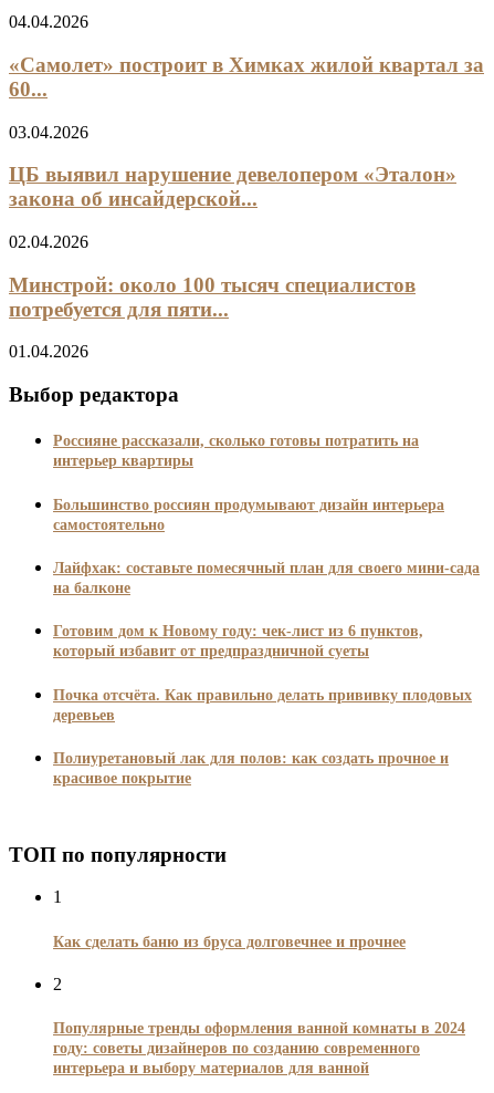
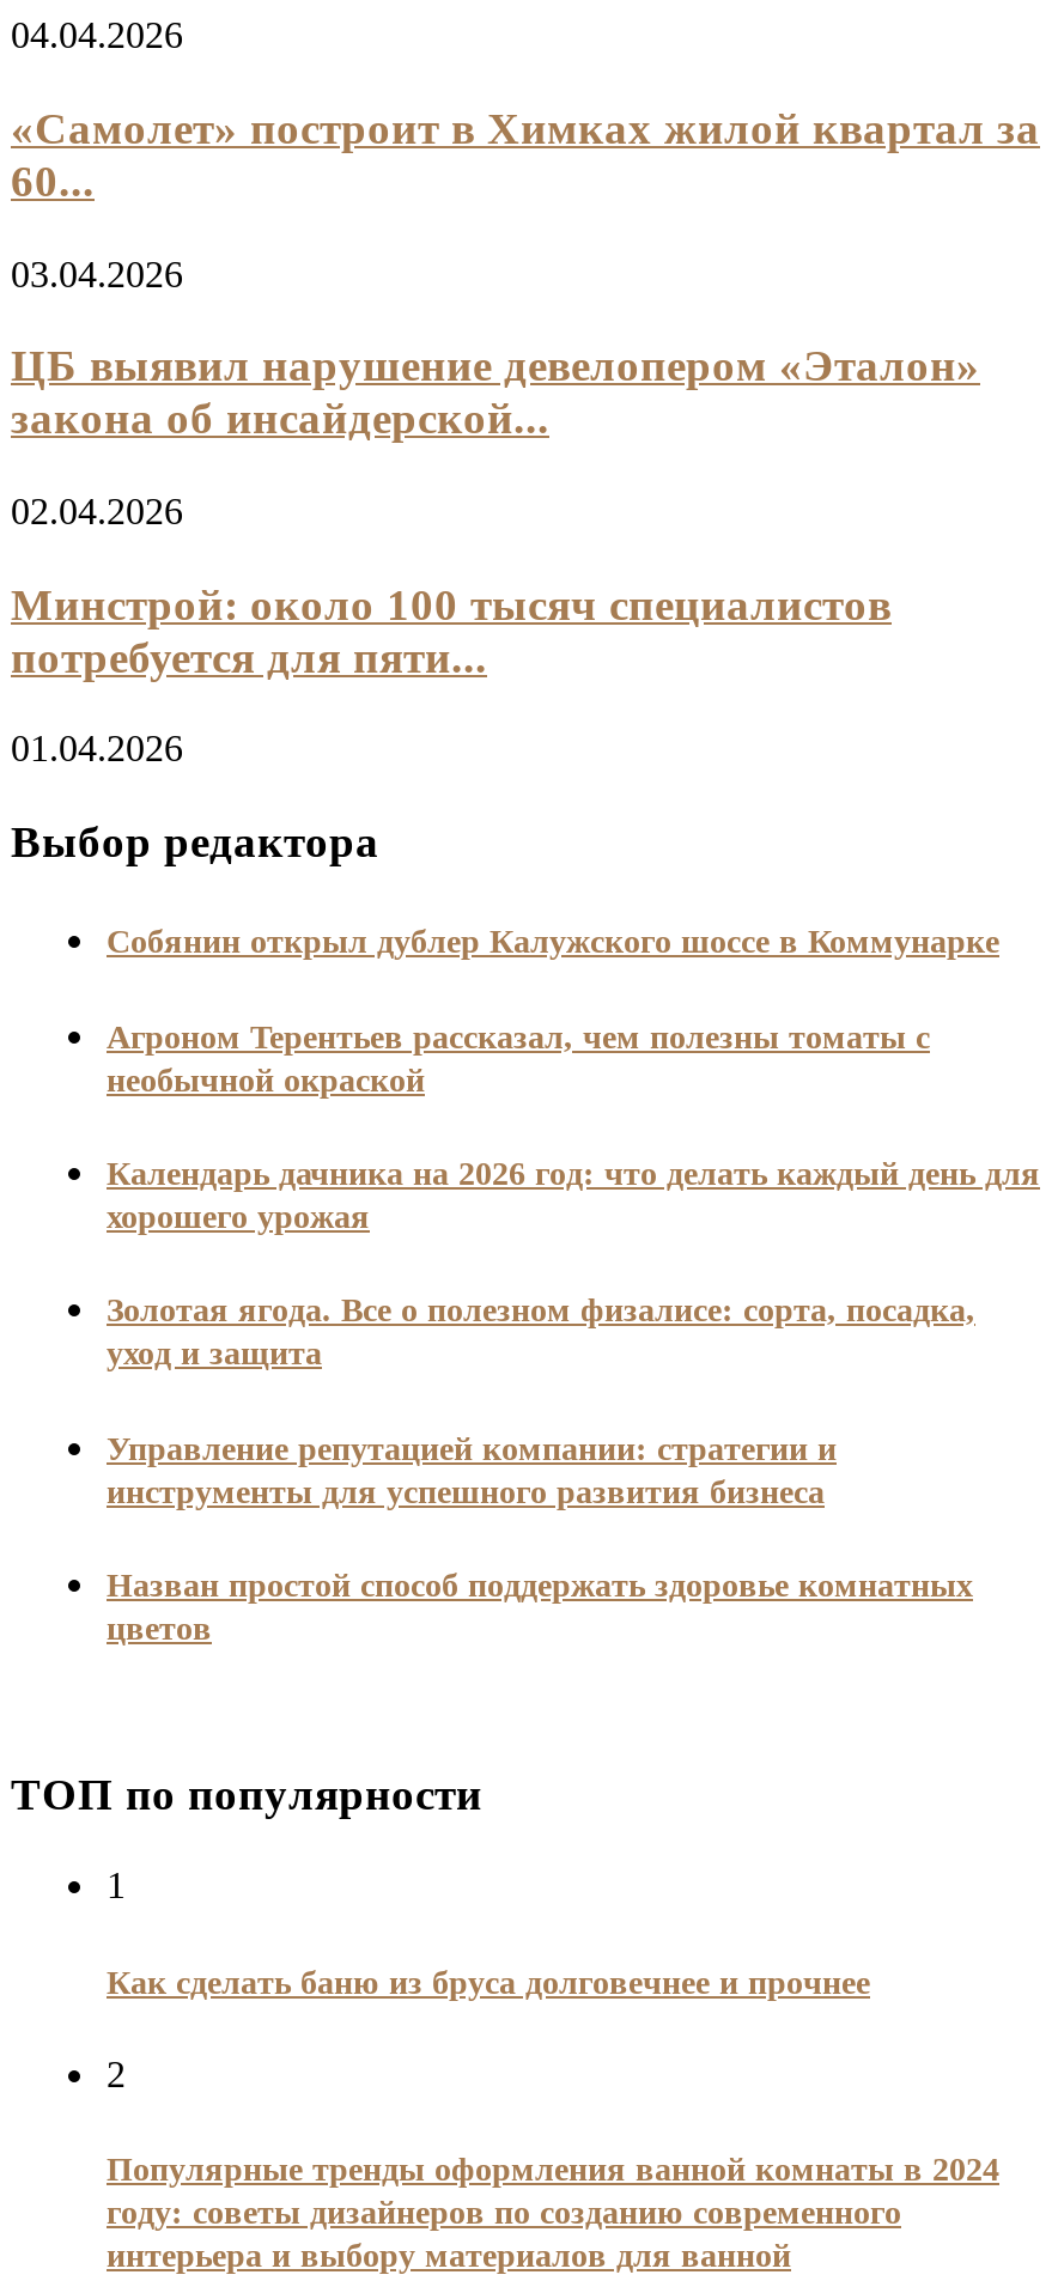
- Россияне рассказали, сколько готовы потратить на
- интерьер квартиры
+ Собянин открыл дублер Калужского шоссе в Коммунарке

- Большинство россиян продумывают дизайн интерьера
- самостоятельно
+ Агроном Терентьев рассказал, чем полезны томаты с
+ необычной окраской

- Лайфхак: составьте помесячный план для своего мини-сада
- на балконе
+ Календарь дачника на 2026 год: что делать каждый день для
+ хорошего урожая

- Готовим дом к Новому году: чек-лист из 6 пунктов,
- который избавит от предпраздничной суеты
+ Золотая ягода. Все о полезном физалисе: сорта, посадка,
+ уход и защита

- Почка отсчёта. Как правильно делать прививку плодовых
- деревьев
+ Управление репутацией компании: стратегии и
+ инструменты для успешного развития бизнеса

- Полиуретановый лак для полов: как создать прочное и
- красивое покрытие
+ Назван простой способ поддержать здоровье комнатных
+ цветов
